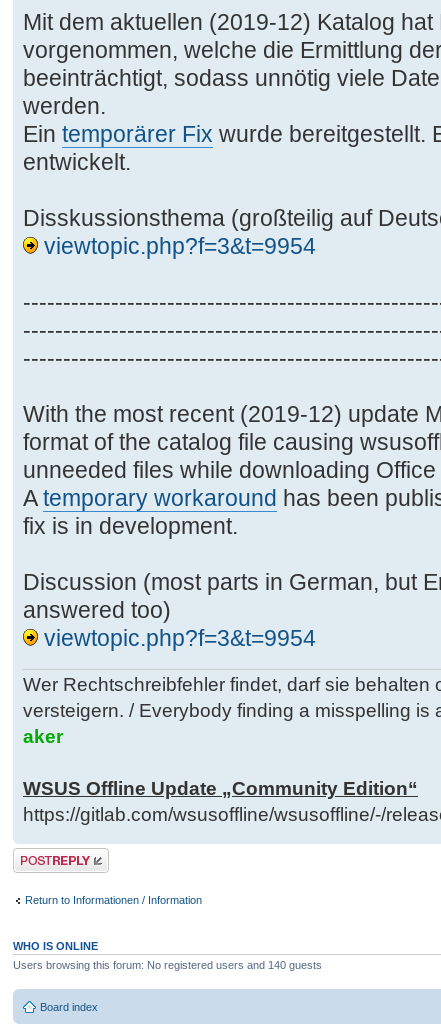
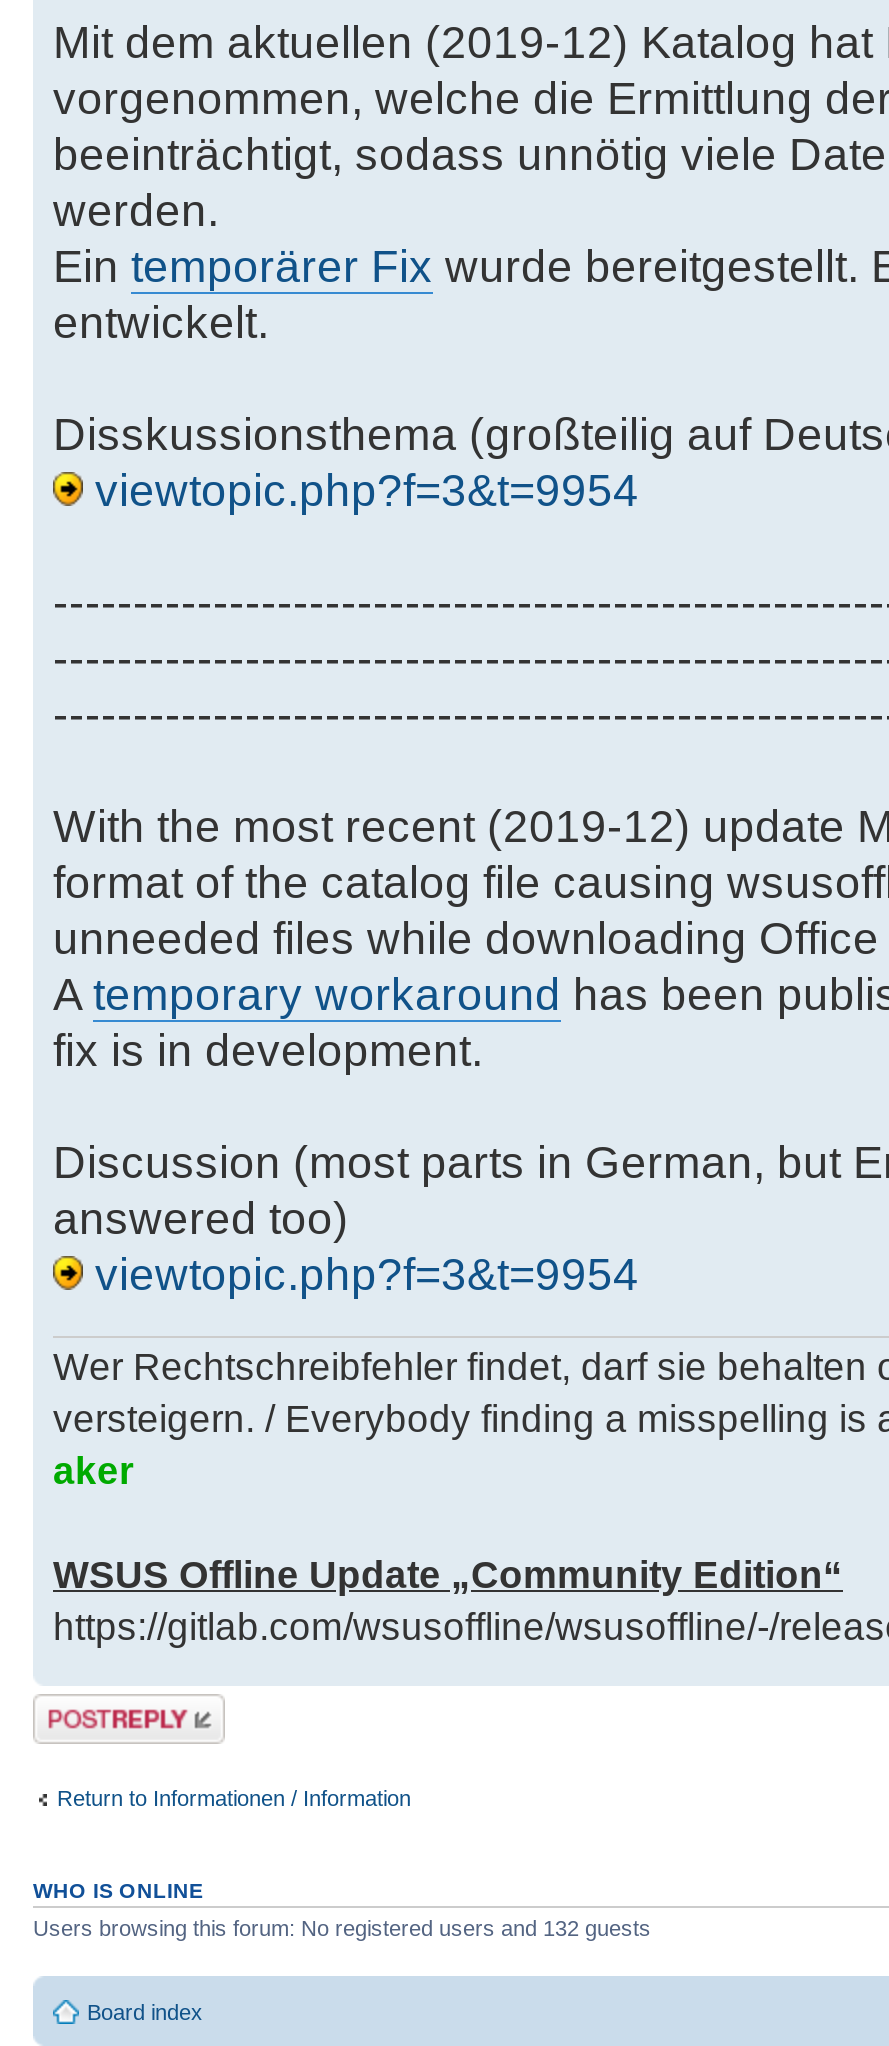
- Users browsing this forum: No registered users and 140 guests
+ Users browsing this forum: No registered users and 132 guests
